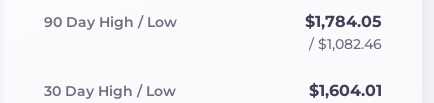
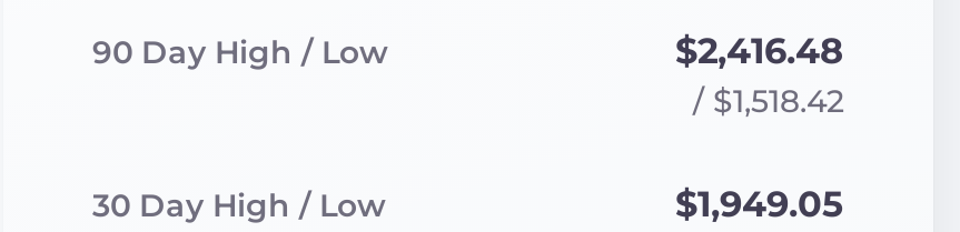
- $1,784.05
+ $2,416.48

- / $1,082.46
+ / $1,518.42

- $1,604.01
+ $1,949.05
